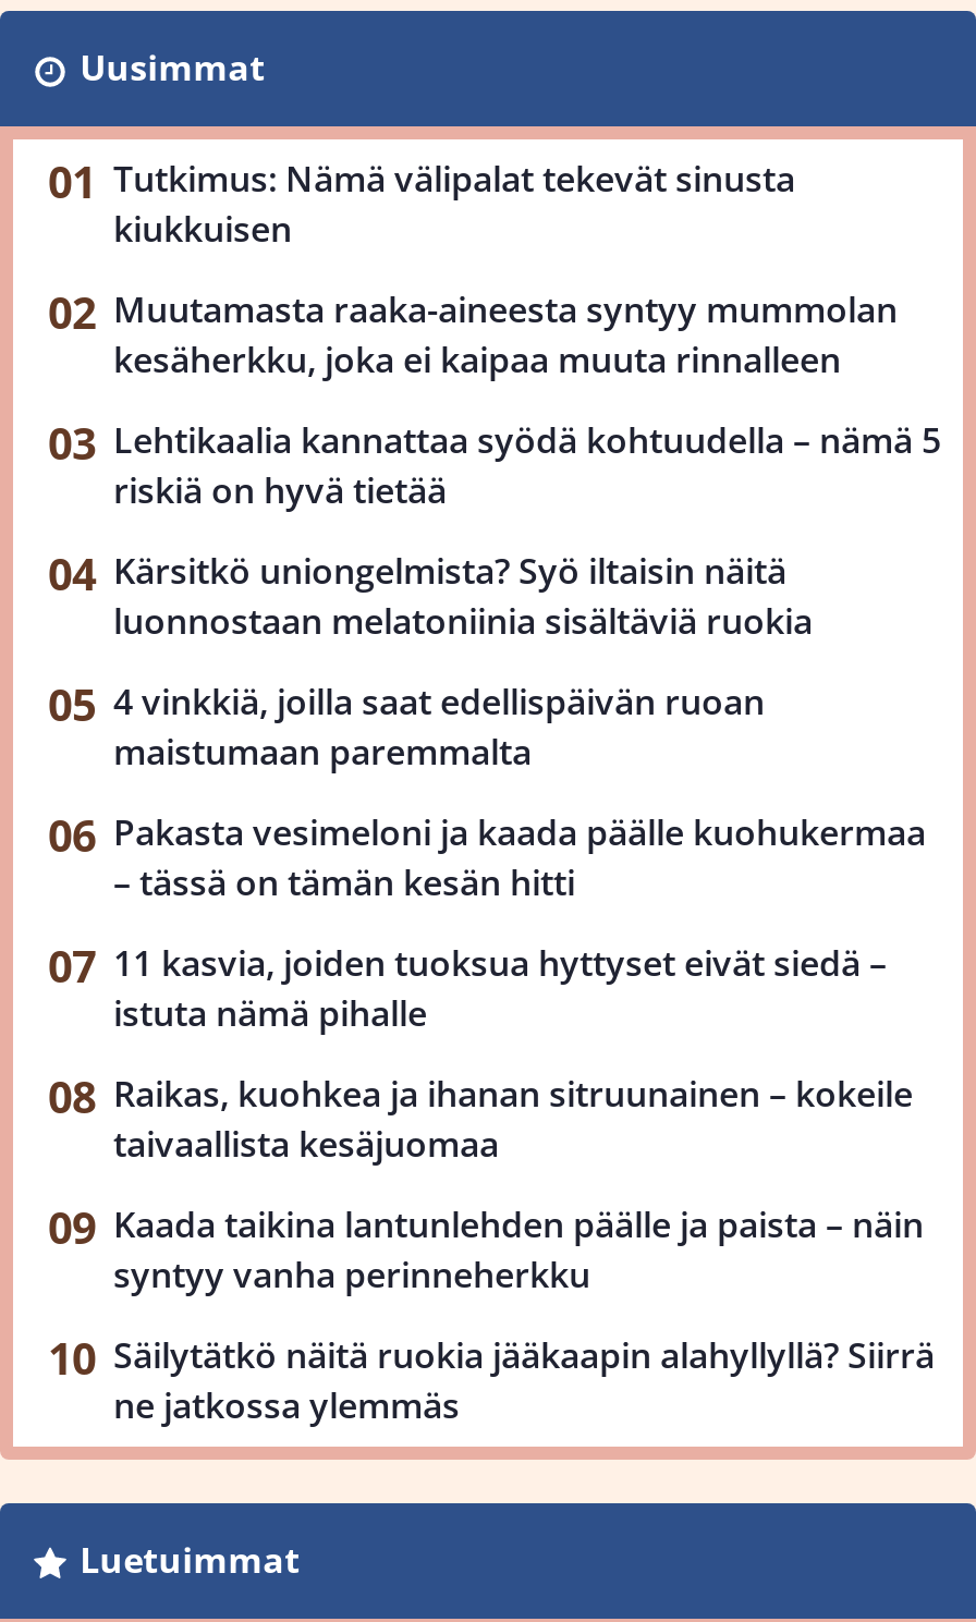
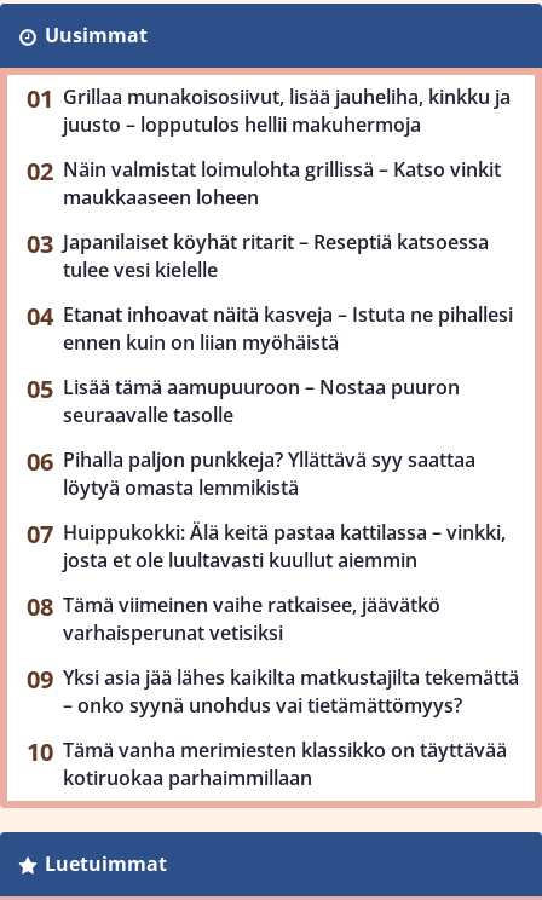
- Tutkimus: Nämä välipalat tekevät sinusta
- kiukkuisen
+ Grillaa munakoisosiivut, lisää jauheliha, kinkku ja
+ juusto – lopputulos hellii makuhermoja

- Muutamasta raaka-aineesta syntyy mummolan
- kesäherkku, joka ei kaipaa muuta rinnalleen
+ Näin valmistat loimulohta grillissä – Katso vinkit
+ maukkaaseen loheen

- Lehtikaalia kannattaa syödä kohtuudella – nämä 5
- riskiä on hyvä tietää
+ Japanilaiset köyhät ritarit – Reseptiä katsoessa
+ tulee vesi kielelle

- Kärsitkö uniongelmista? Syö iltaisin näitä
- luonnostaan melatoniinia sisältäviä ruokia
+ Etanat inhoavat näitä kasveja – Istuta ne pihallesi
+ ennen kuin on liian myöhäistä

- 4 vinkkiä, joilla saat edellispäivän ruoan
- maistumaan paremmalta
+ Lisää tämä aamupuuroon – Nostaa puuron
+ seuraavalle tasolle

- Pakasta vesimeloni ja kaada päälle kuohukermaa
- – tässä on tämän kesän hitti
+ Pihalla paljon punkkeja? Yllättävä syy saattaa
+ löytyä omasta lemmikistä

- 11 kasvia, joiden tuoksua hyttyset eivät siedä –
- istuta nämä pihalle
+ Huippukokki: Älä keitä pastaa kattilassa – vinkki,
+ josta et ole luultavasti kuullut aiemmin

- Raikas, kuohkea ja ihanan sitruunainen – kokeile
- taivaallista kesäjuomaa
+ Tämä viimeinen vaihe ratkaisee, jäävätkö
+ varhaisperunat vetisiksi

- Kaada taikina lantunlehden päälle ja paista – näin
- syntyy vanha perinneherkku
+ Yksi asia jää lähes kaikilta matkustajilta tekemättä
+ – onko syynä unohdus vai tietämättömyys?

- Säilytätkö näitä ruokia jääkaapin alahyllyllä? Siirrä
- ne jatkossa ylemmäs
+ Tämä vanha merimiesten klassikko on täyttävää
+ kotiruokaa parhaimmillaan
